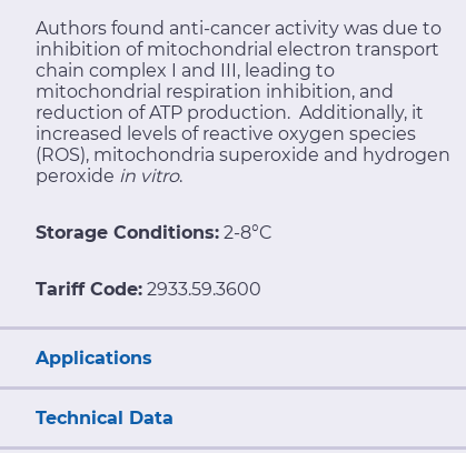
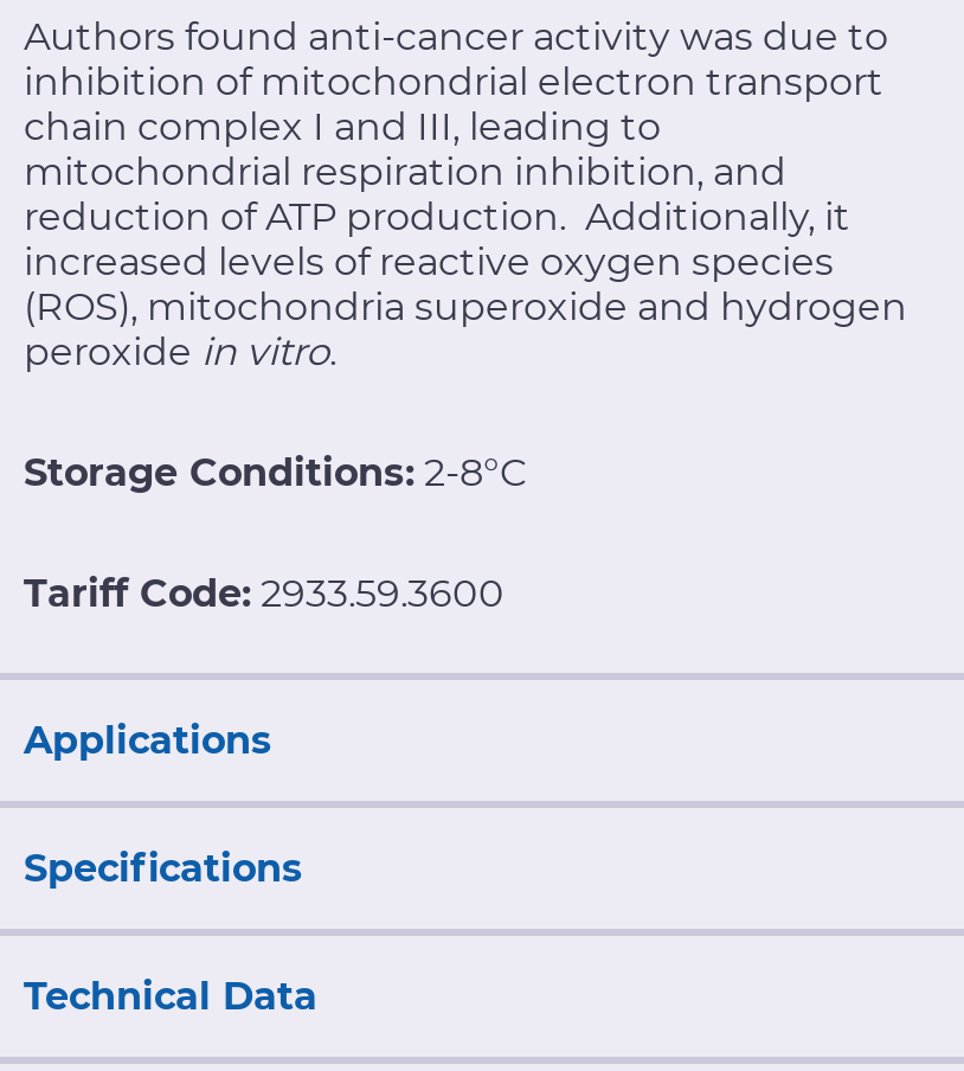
+ Specifications
